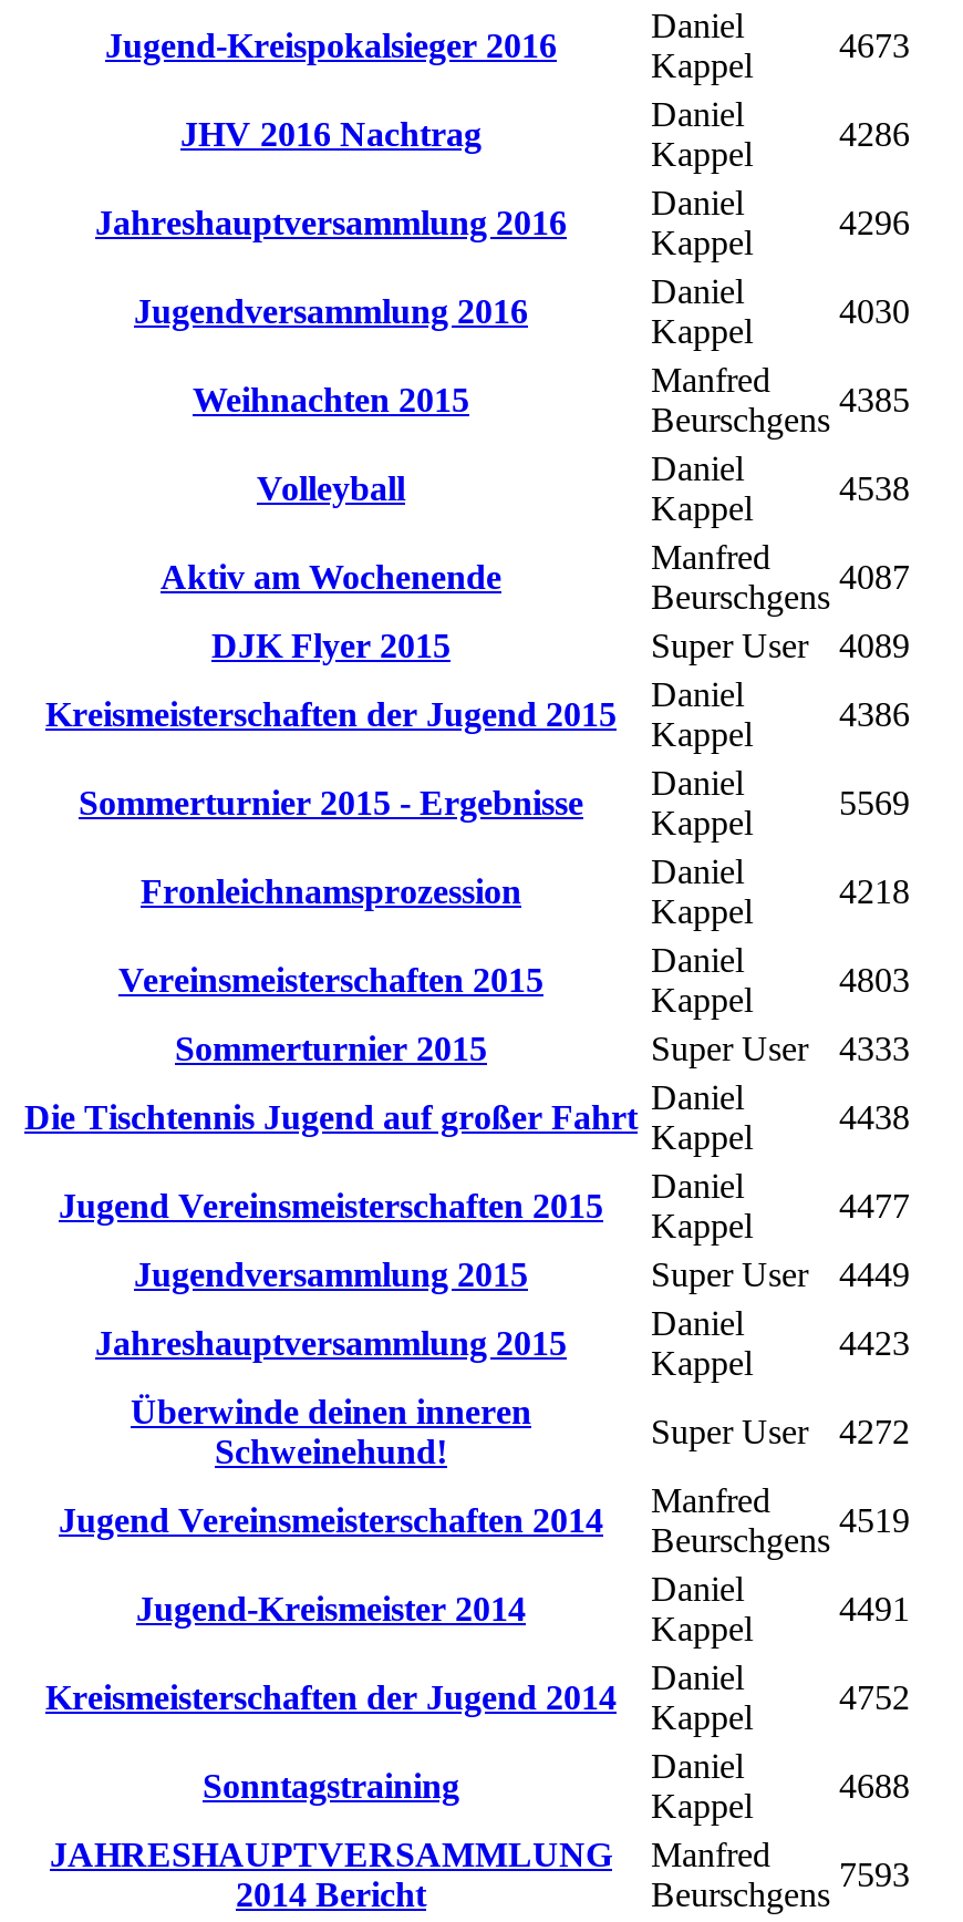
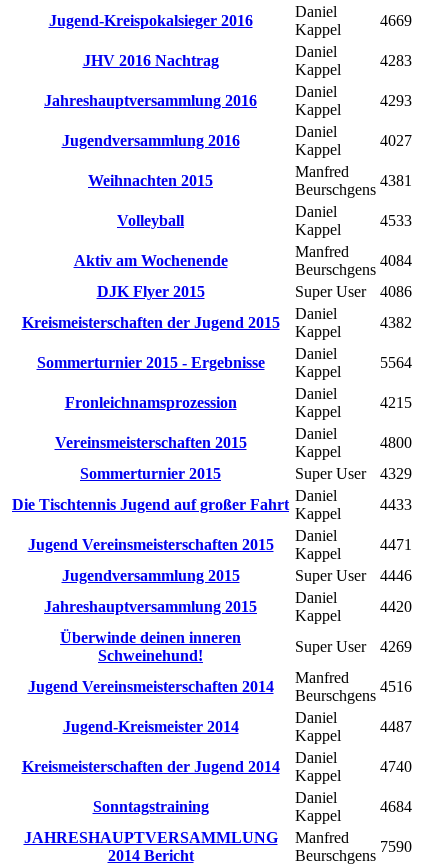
- 4673
+ 4669

- 4286
+ 4283

- 4296
+ 4293

- 4030
+ 4027

- 4385
+ 4381

- 4538
+ 4533

- 4087
+ 4084

- Super User 4089
+ Super User 4086

- 4386
+ 4382

- 5569
+ 5564

- 4218
+ 4215

- 4803
+ 4800

- Super User 4333
+ Super User 4329

- 4438
+ 4433

- 4477
+ 4471

- Super User 4449
+ Super User 4446

- 4423
+ 4420

- Super User 4272
+ Super User 4269

- 4519
+ 4516

- 4491
+ 4487

- 4752
+ 4740

- 4688
+ 4684

- 7593
+ 7590
